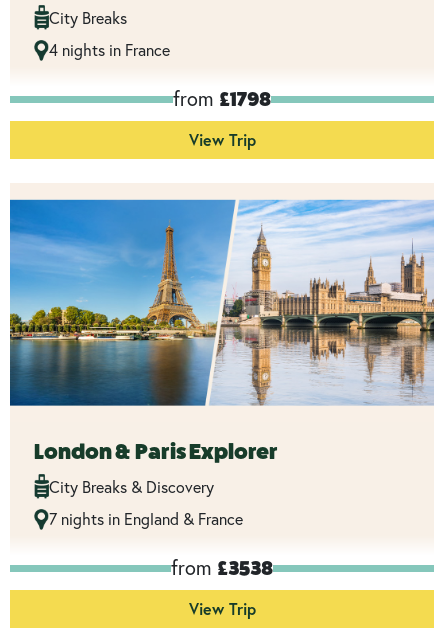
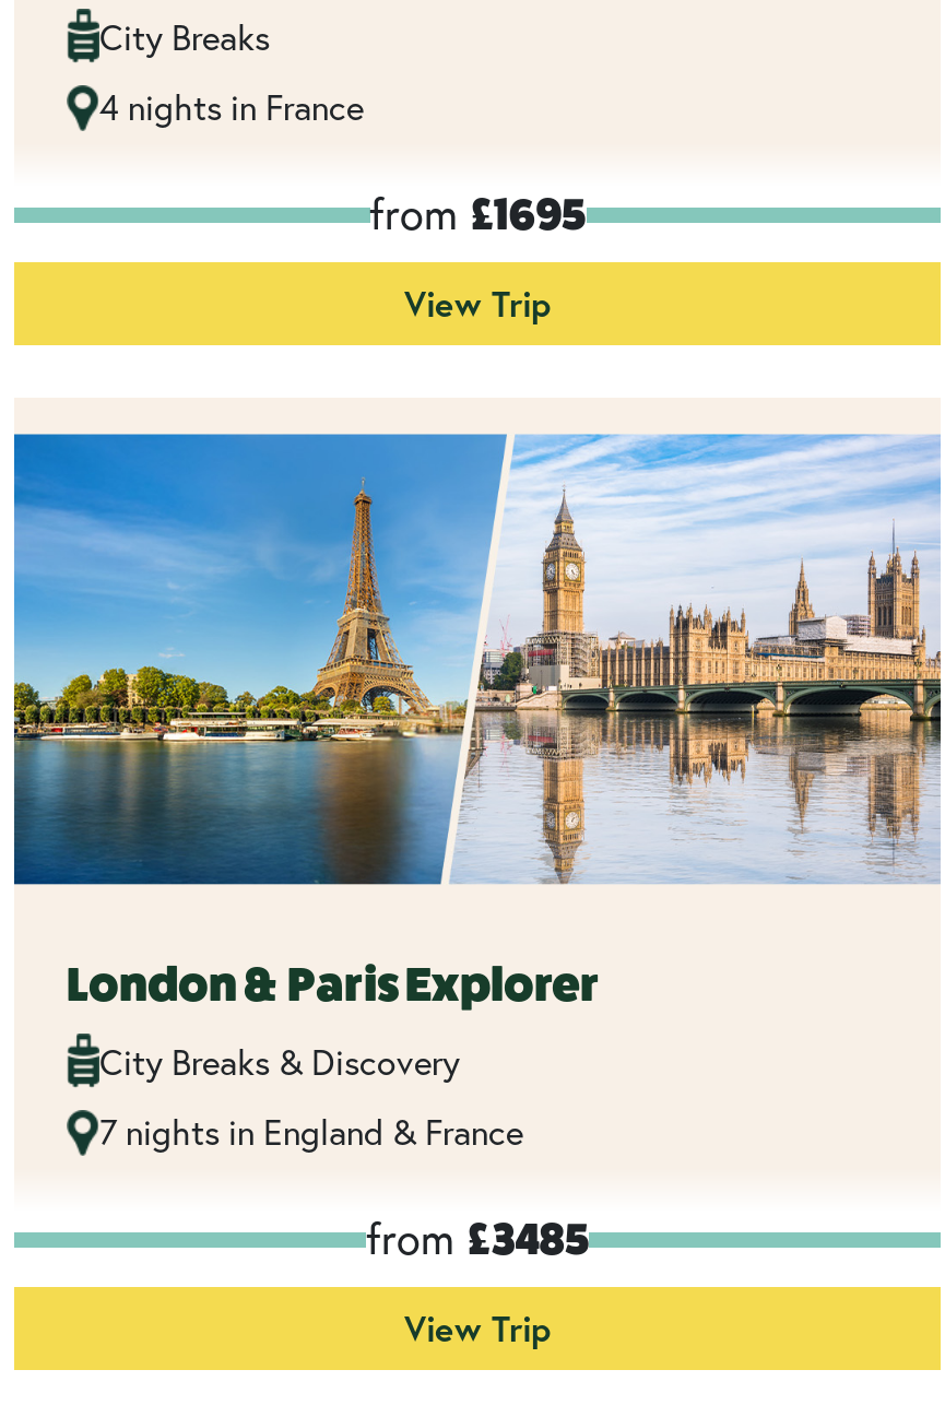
- from £1798
+ from £1695

- from £3538
+ from £3485
